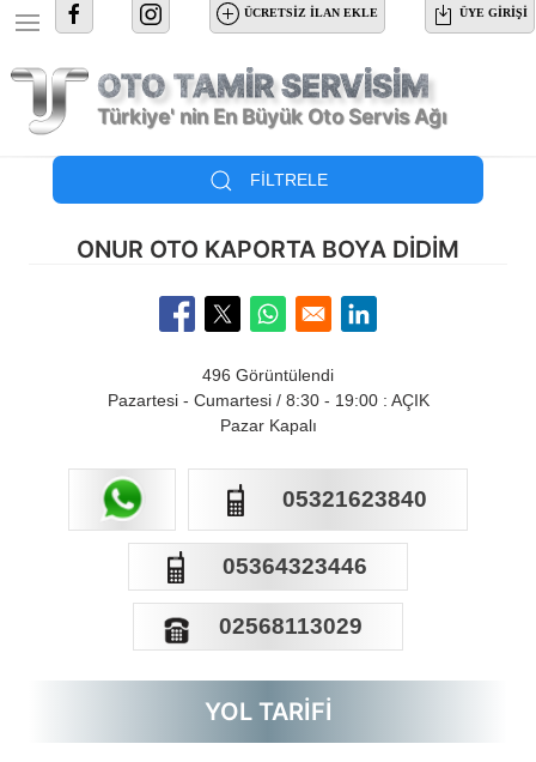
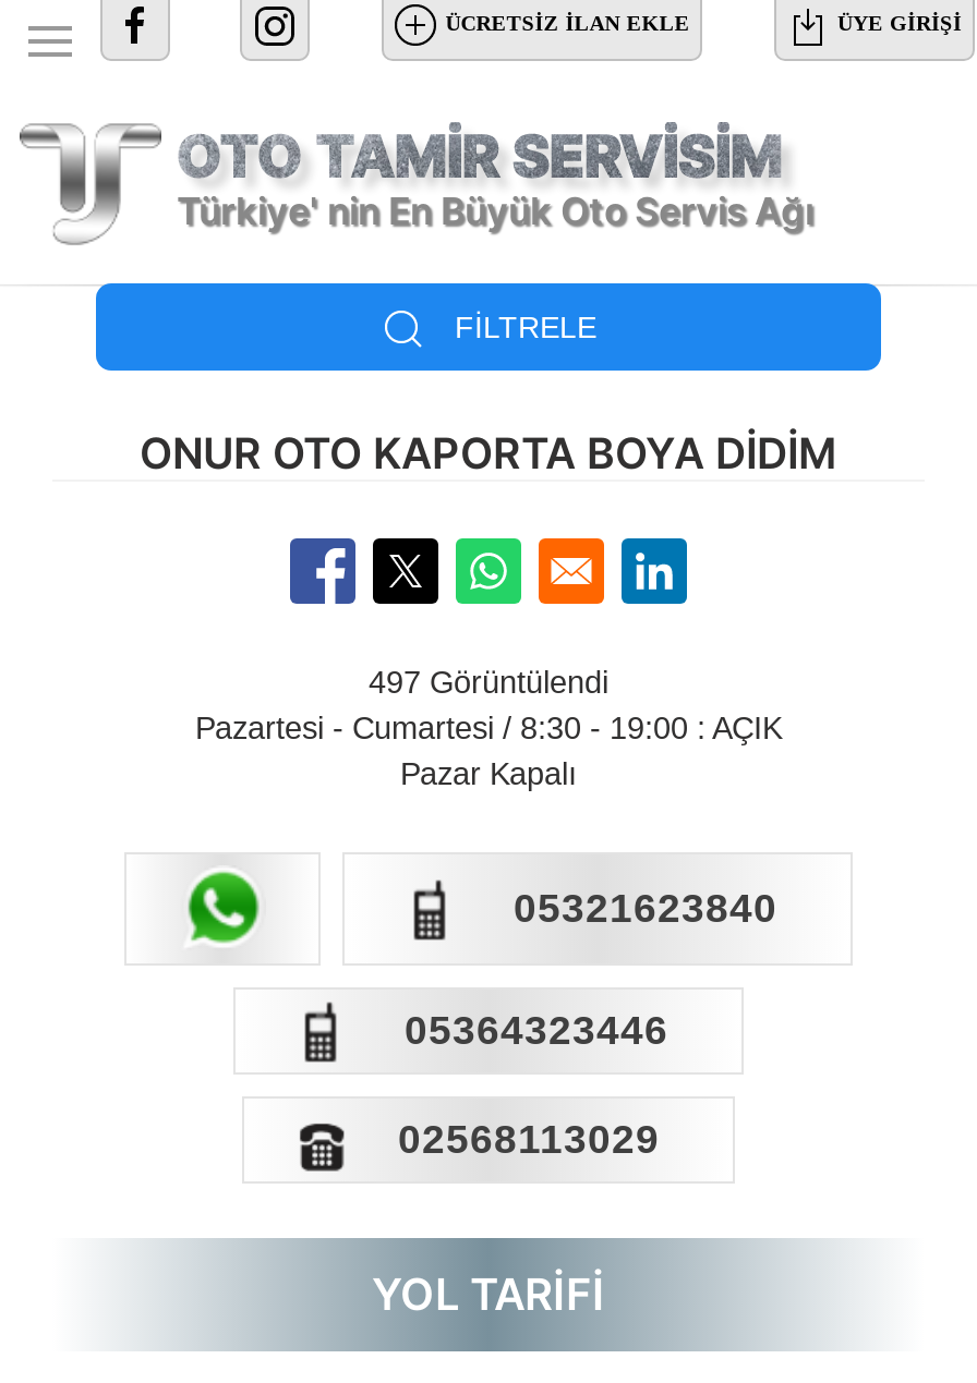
- 496 Görüntülendi
+ 497 Görüntülendi
